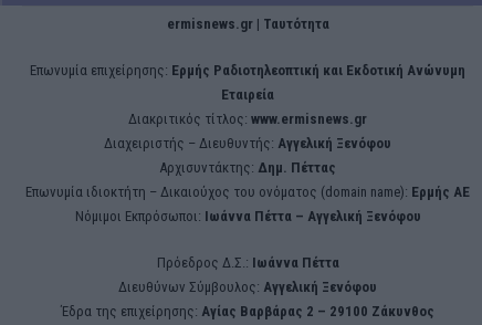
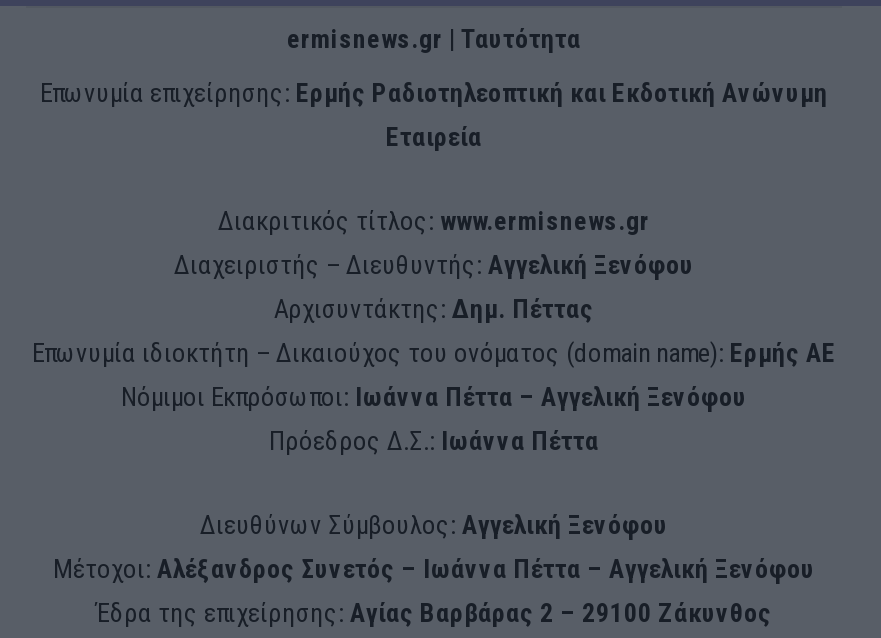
+ Μέτοχοι: Αλέξανδρος Συνετός – Iωάννα Πέττα – Αγγελική Ξενόφου
